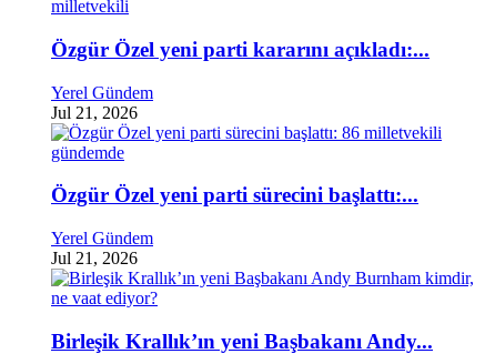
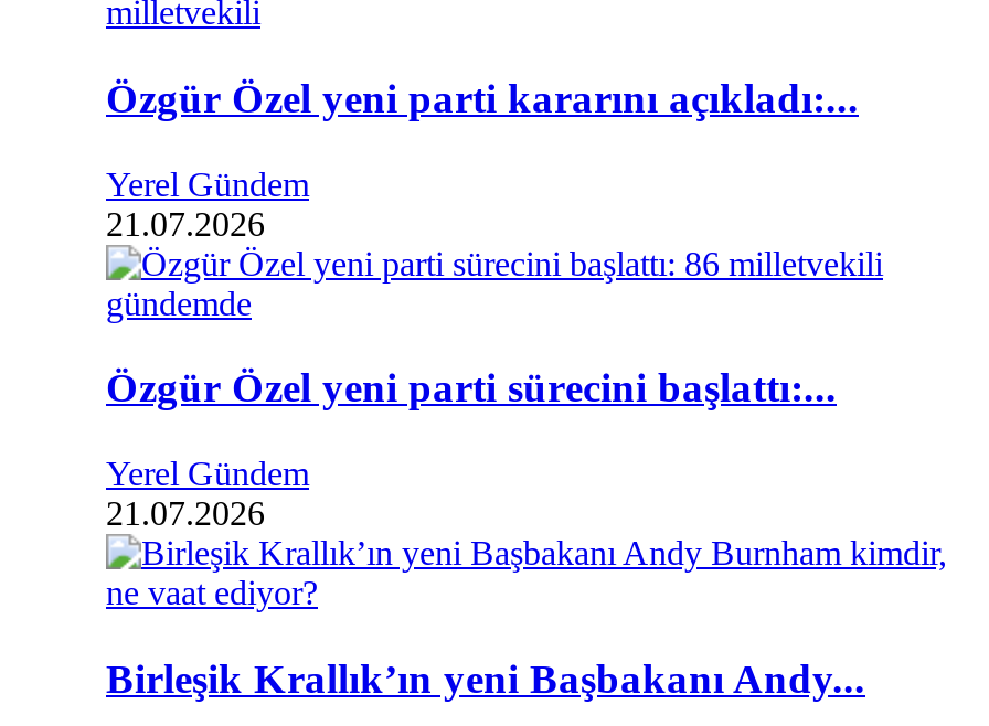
- Jul 21, 2026
+ 21.07.2026

- Jul 21, 2026
+ 21.07.2026
